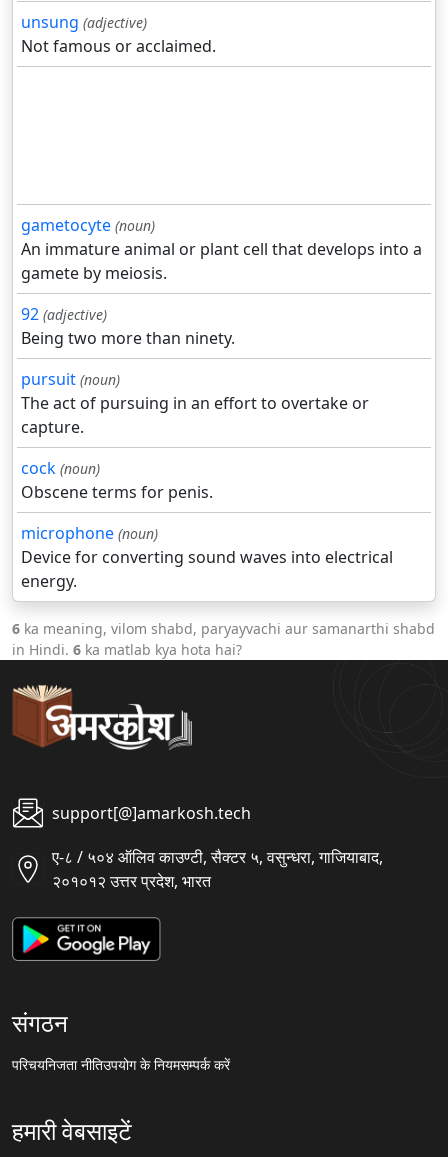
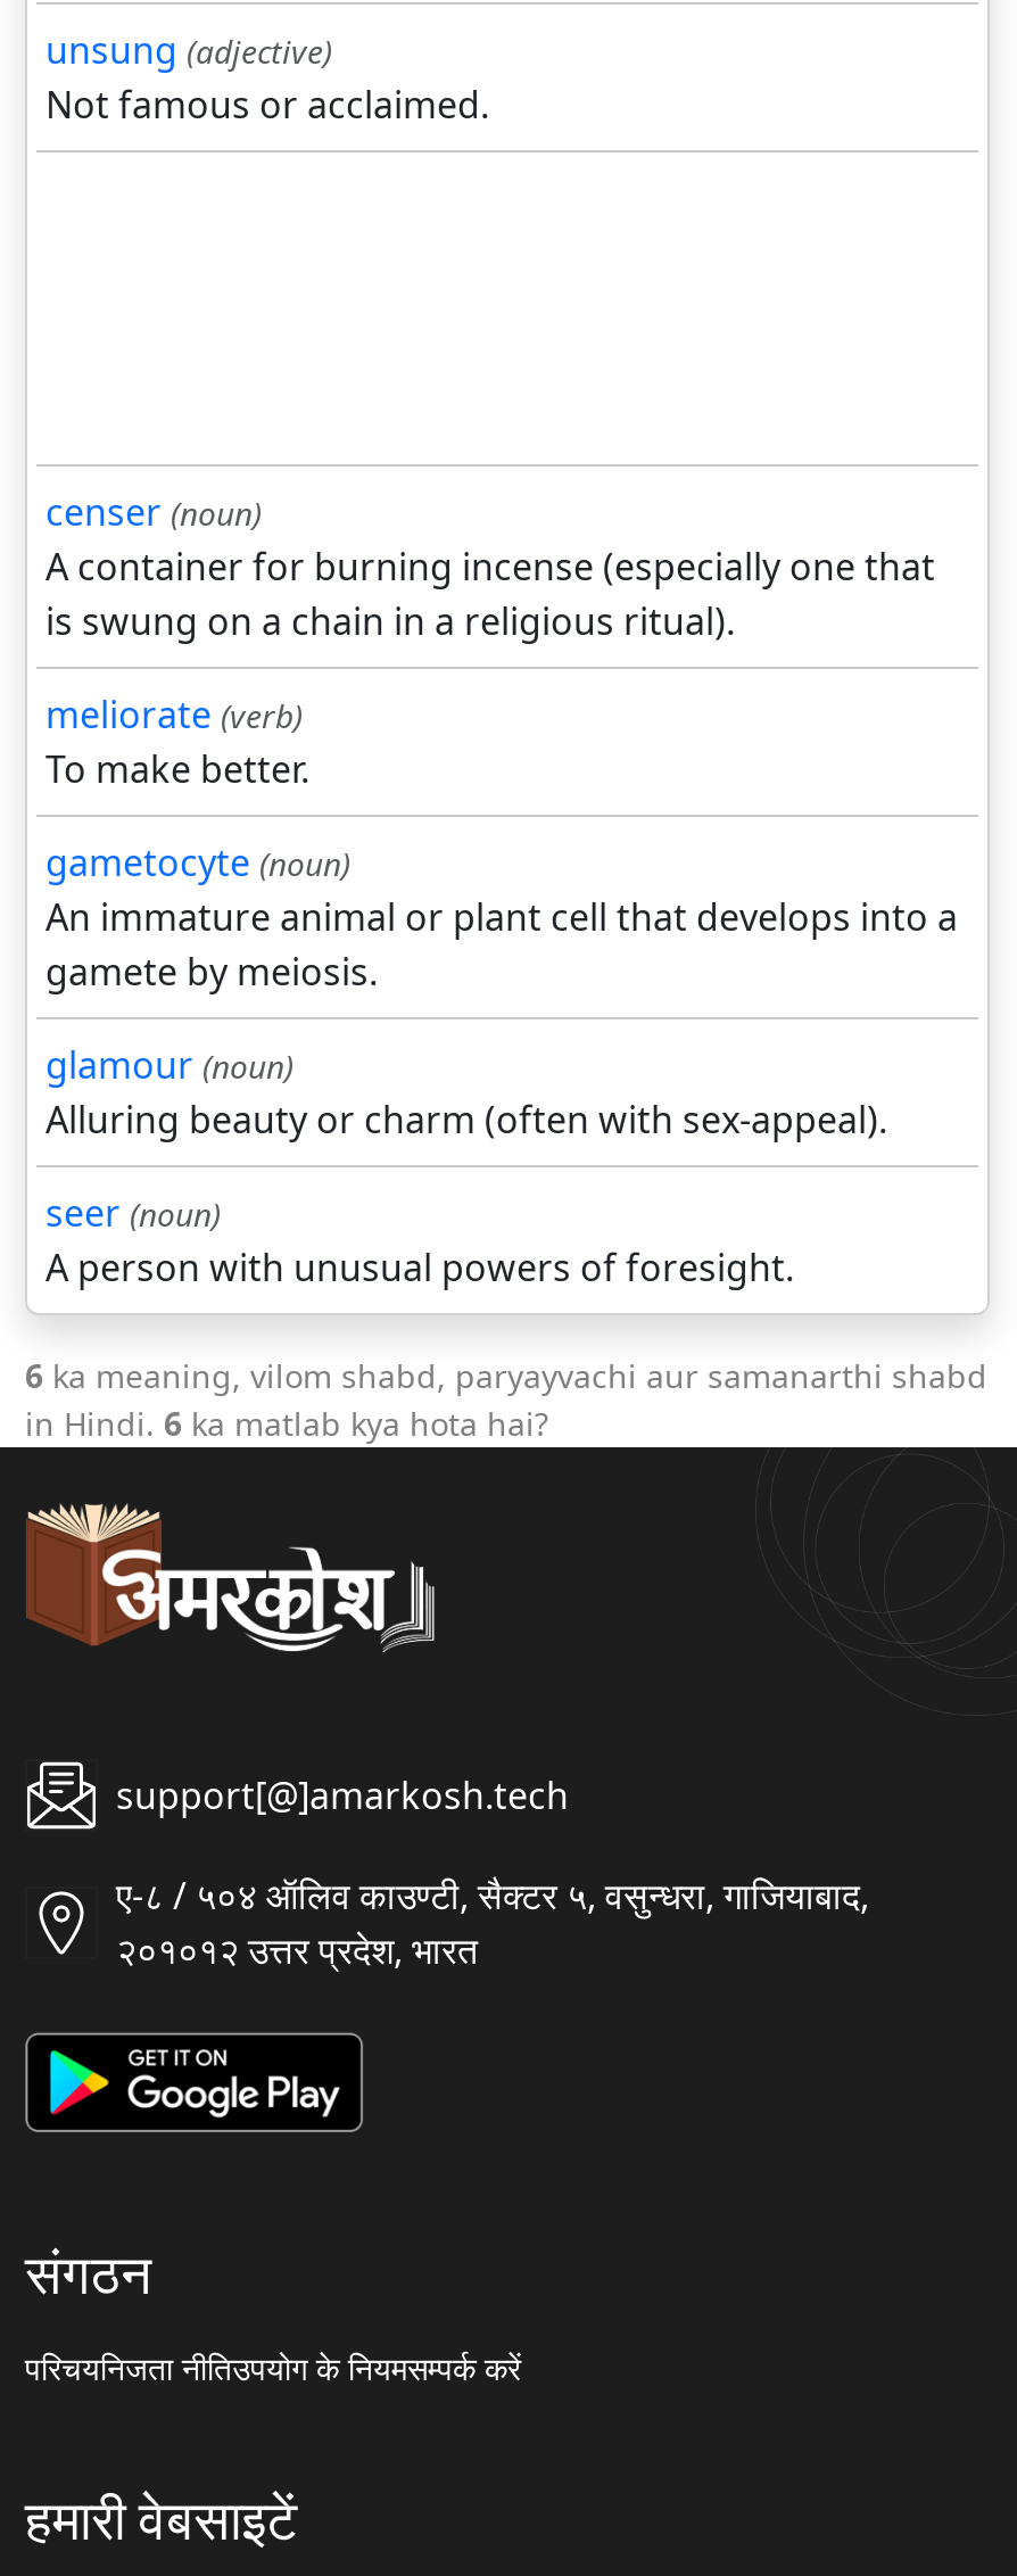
+ censer (noun)
+ A container for burning incense (especially one that
+ is swung on a chain in a religious ritual).
+ meliorate (verb)
+ To make better.

moved down: gametocyte (noun) | An immature animal or plant cell that develops into a | gamete by meiosis.

- 92 (adjective)
- Being two more than ninety.
- pursuit (noun)
- The act of pursuing in an effort to overtake or
- capture.
- cock (noun)
- Obscene terms for penis.
- microphone (noun)
- Device for converting sound waves into electrical
- energy.
+ glamour (noun)
+ Alluring beauty or charm (often with sex-appeal).
+ seer (noun)
+ A person with unusual powers of foresight.
